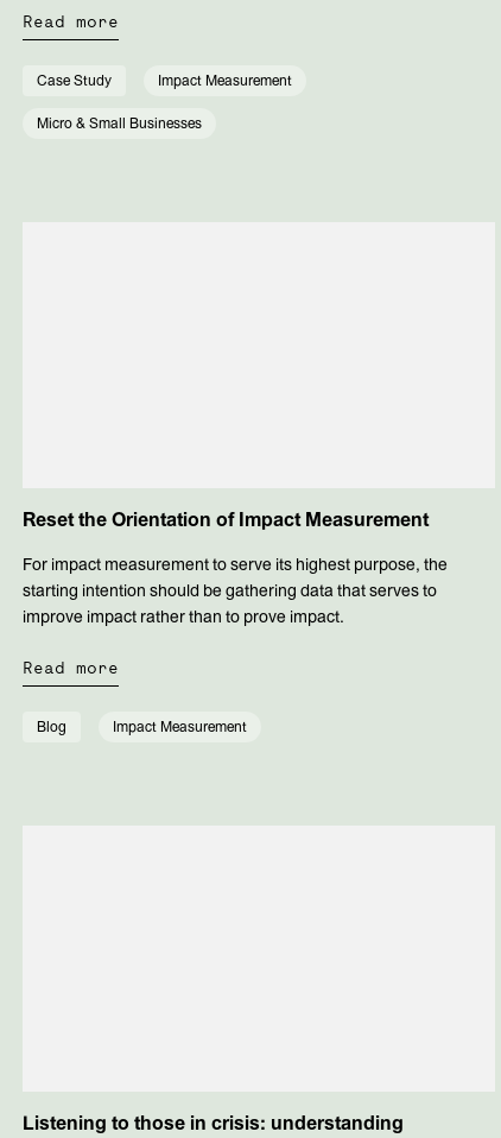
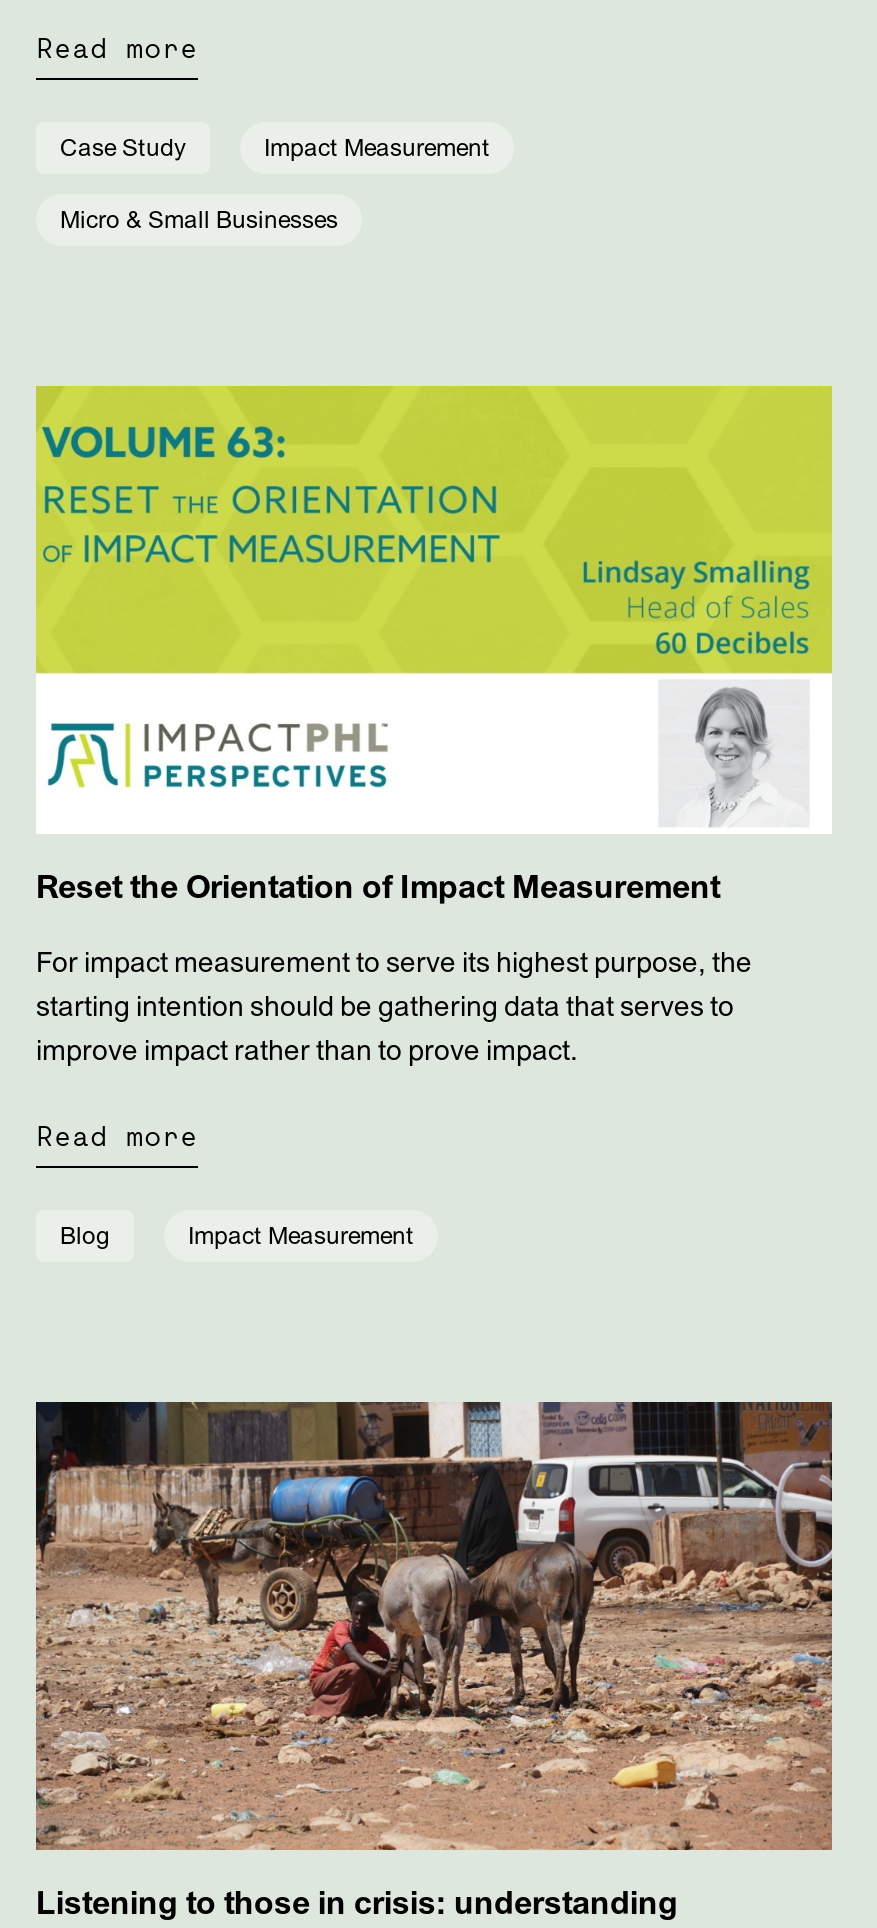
+ [image]

+ [image]
